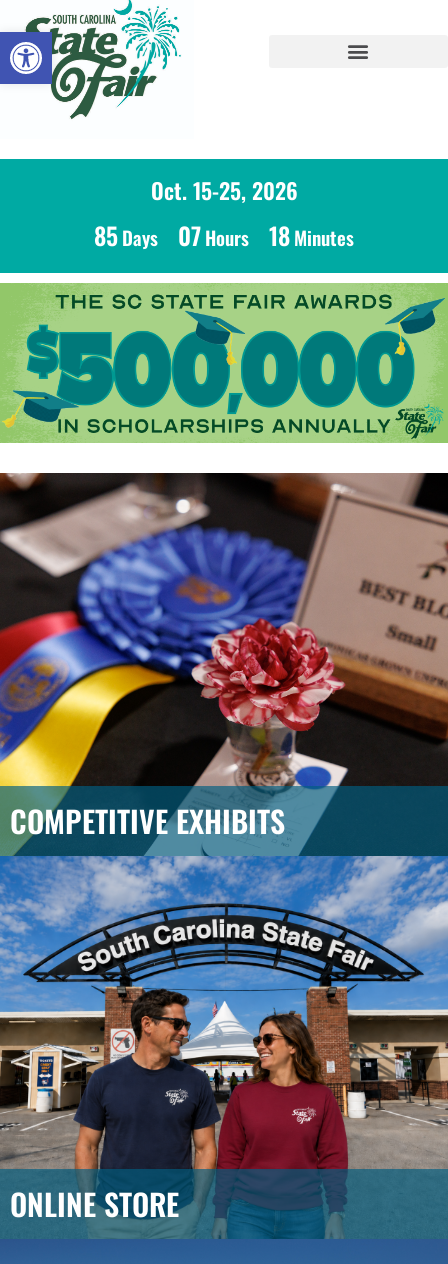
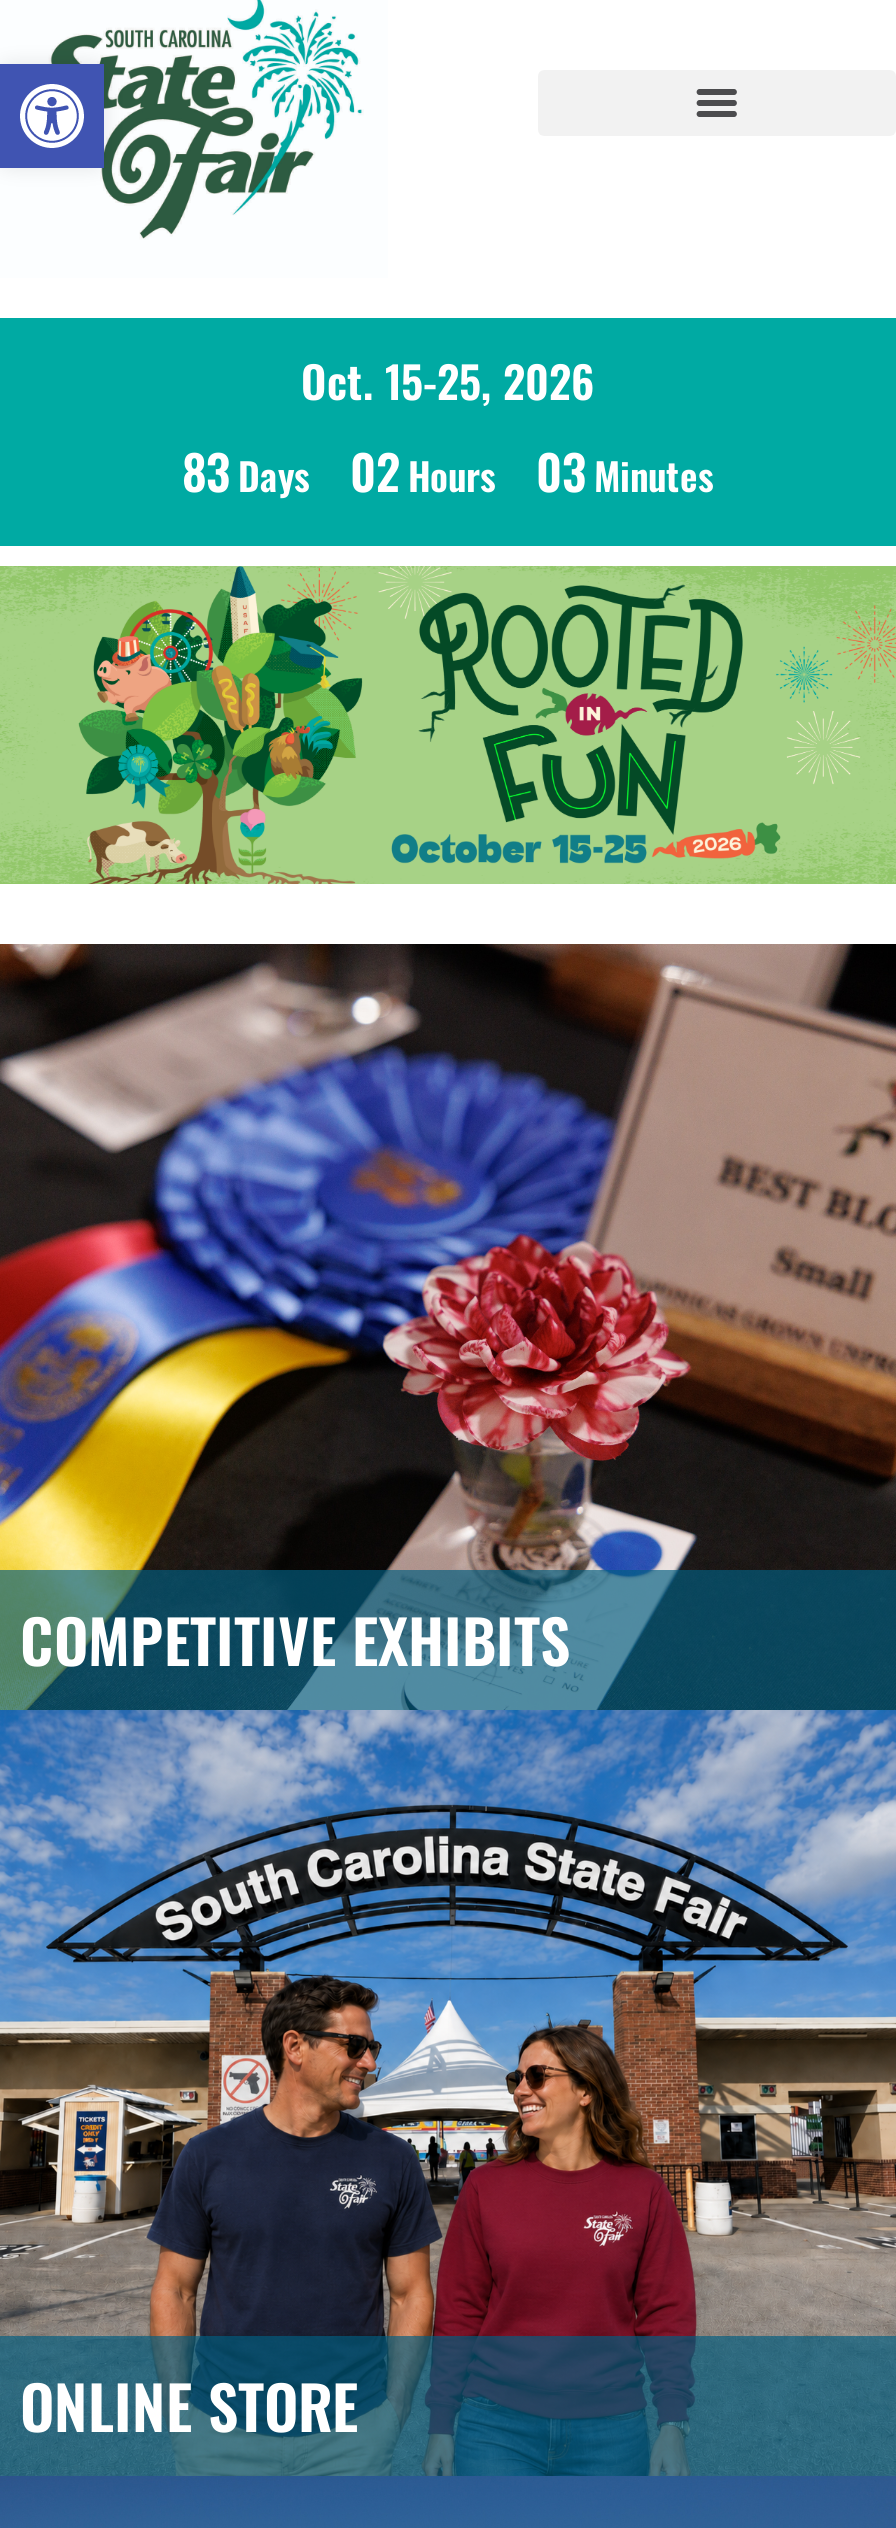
- 85 Days 07 Hours 18 Minutes
+ 83 Days 02 Hours 03 Minutes

- [image]
+ [image]
